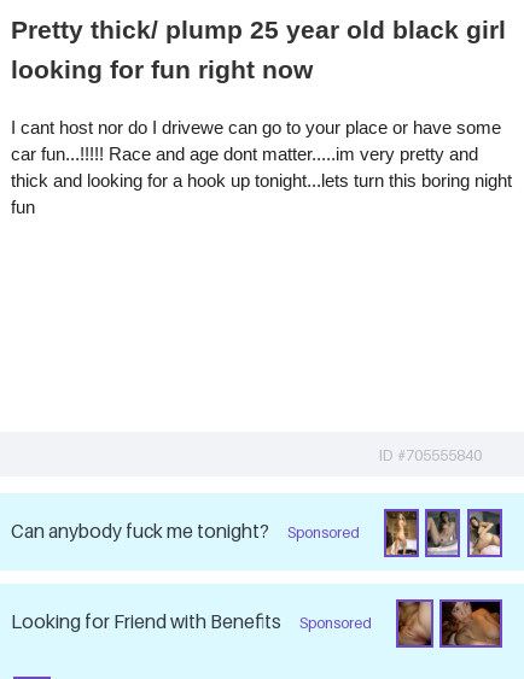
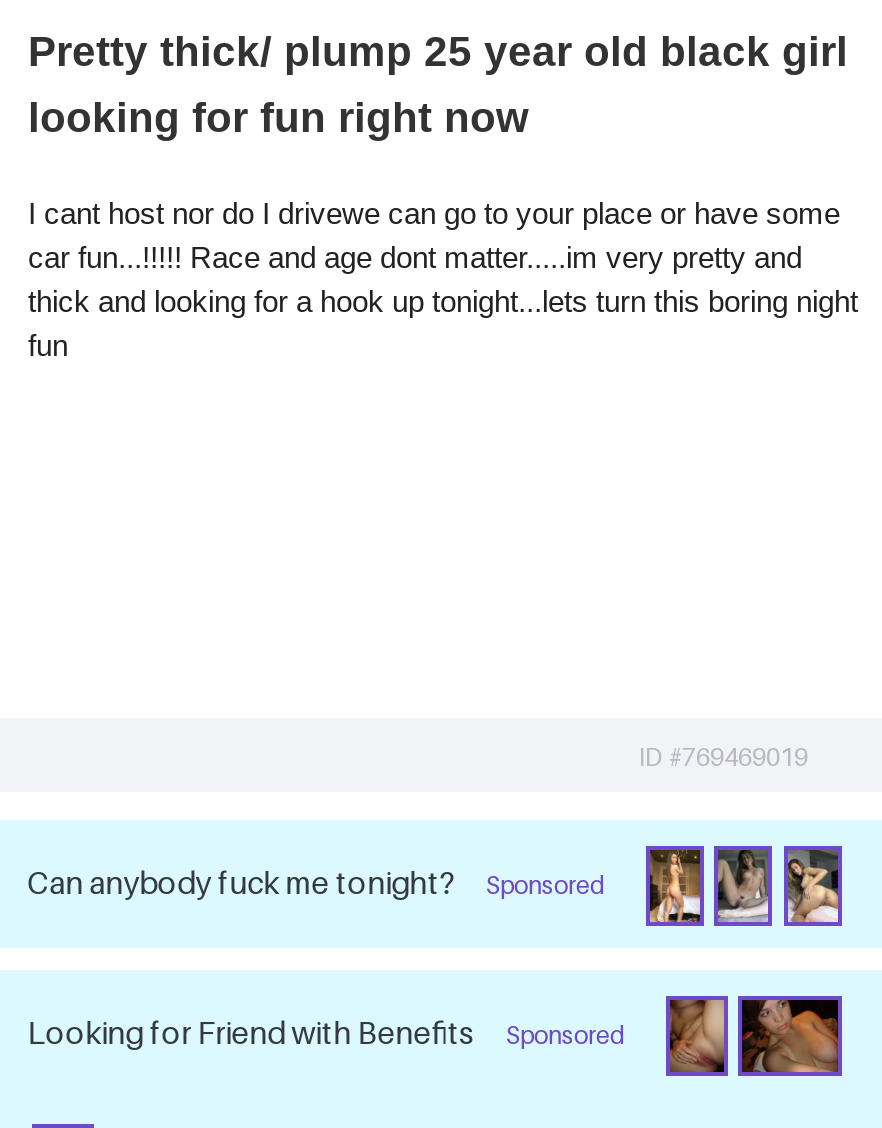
- ID #705555840
+ ID #769469019
